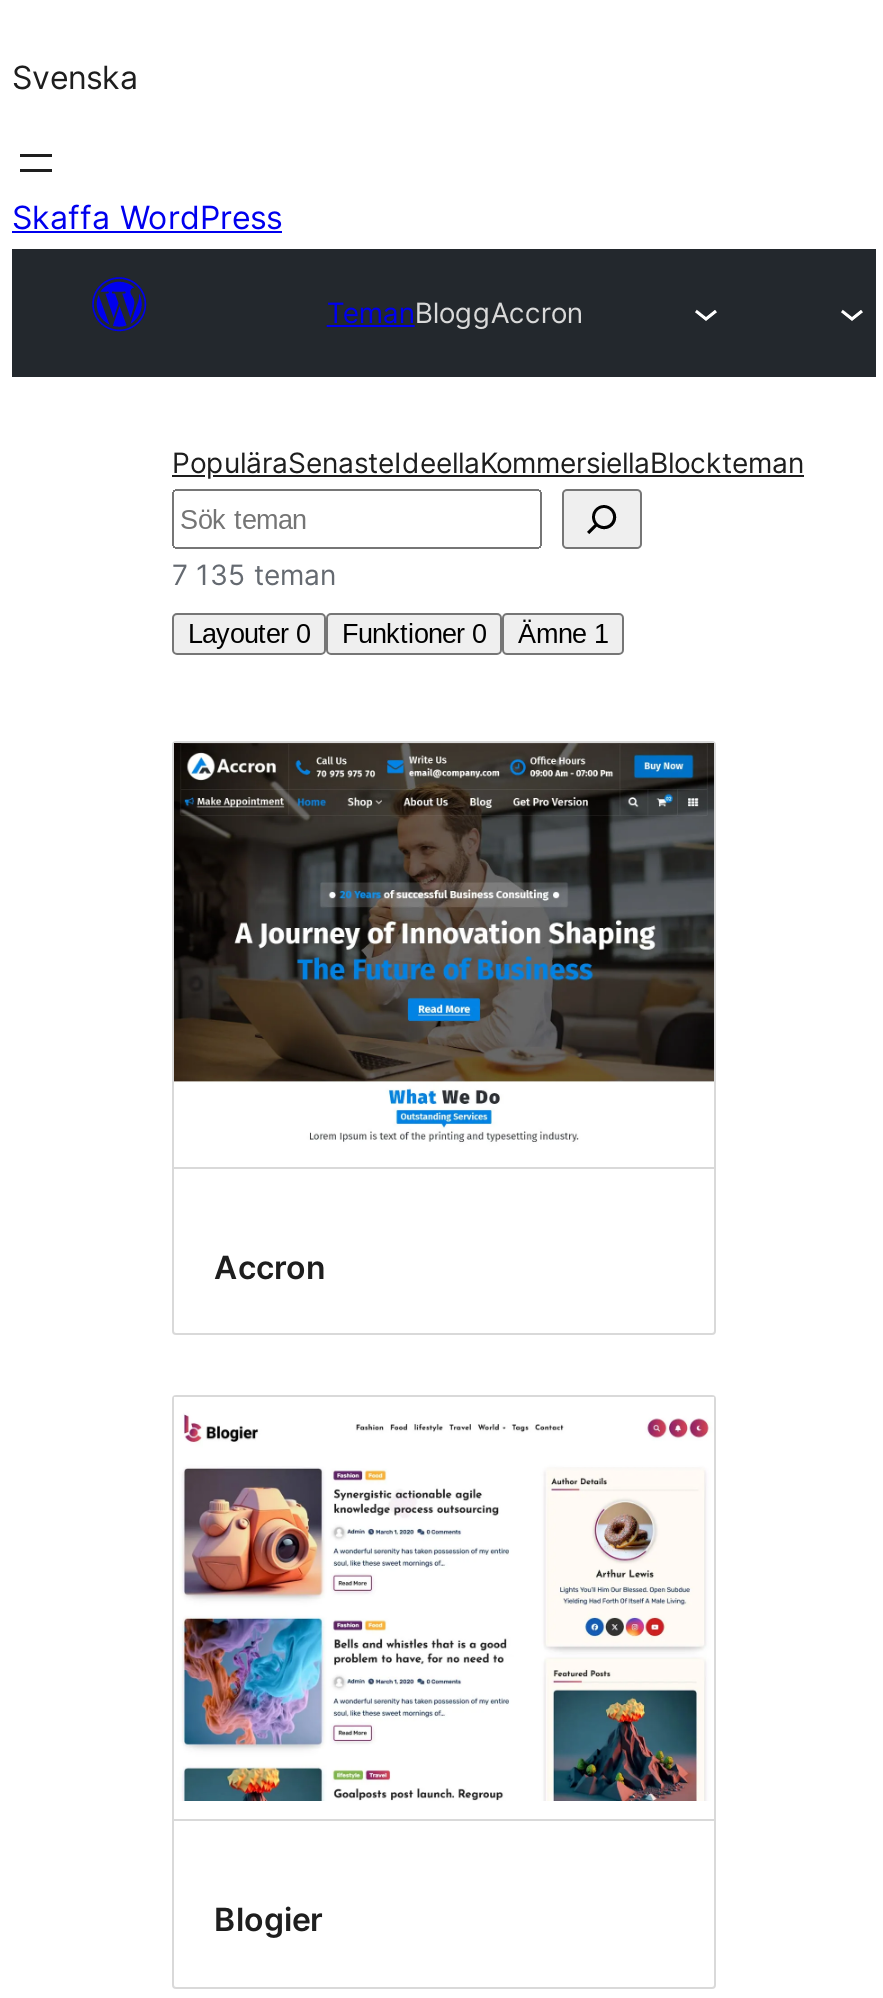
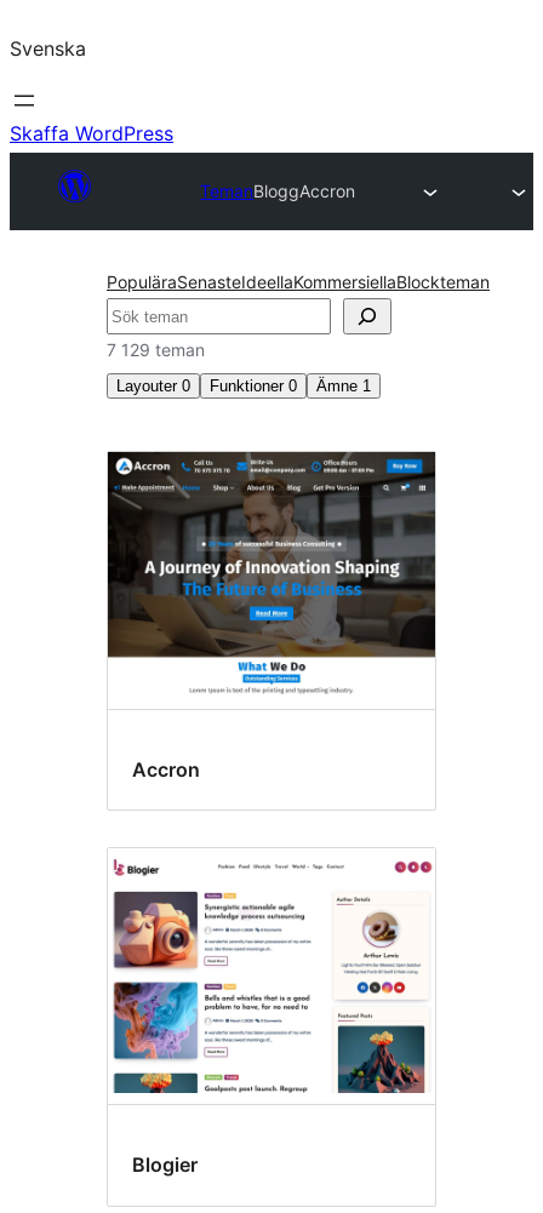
- 7 135 teman
+ 7 129 teman
